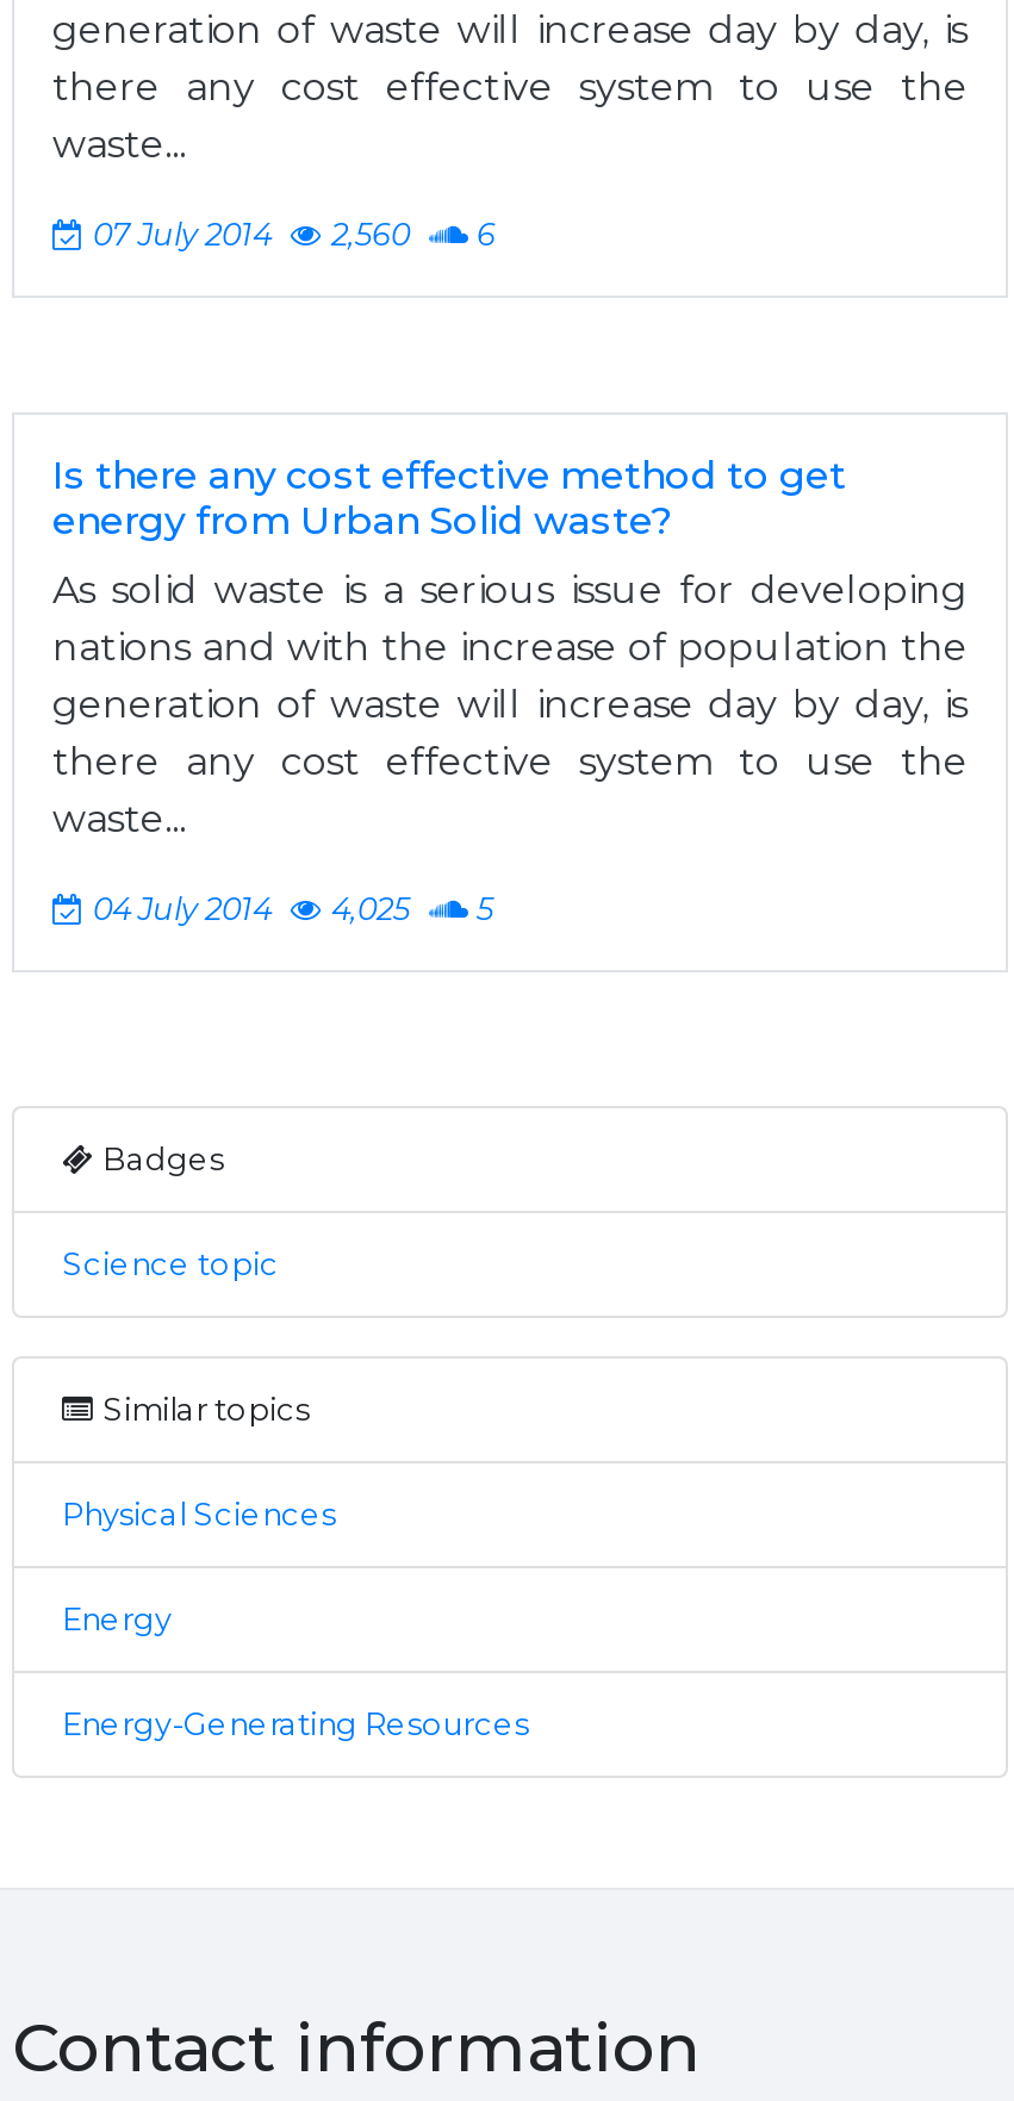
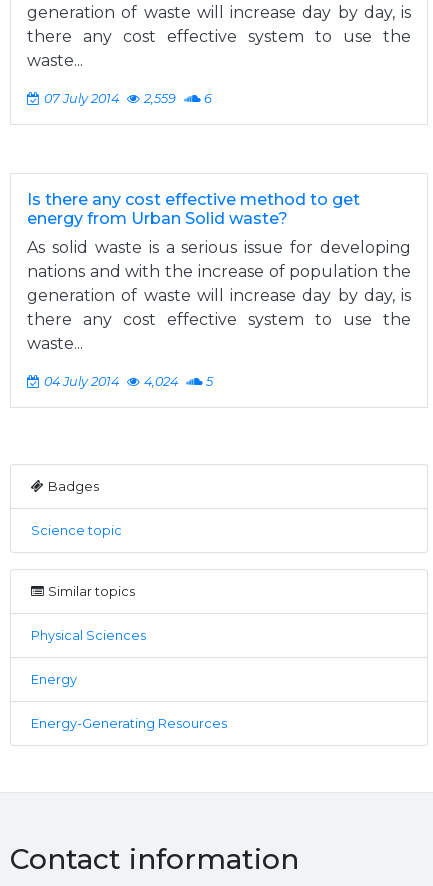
- 07 July 2014 2,560 6
+ 07 July 2014 2,559 6

- 04 July 2014 4,025 5
+ 04 July 2014 4,024 5
